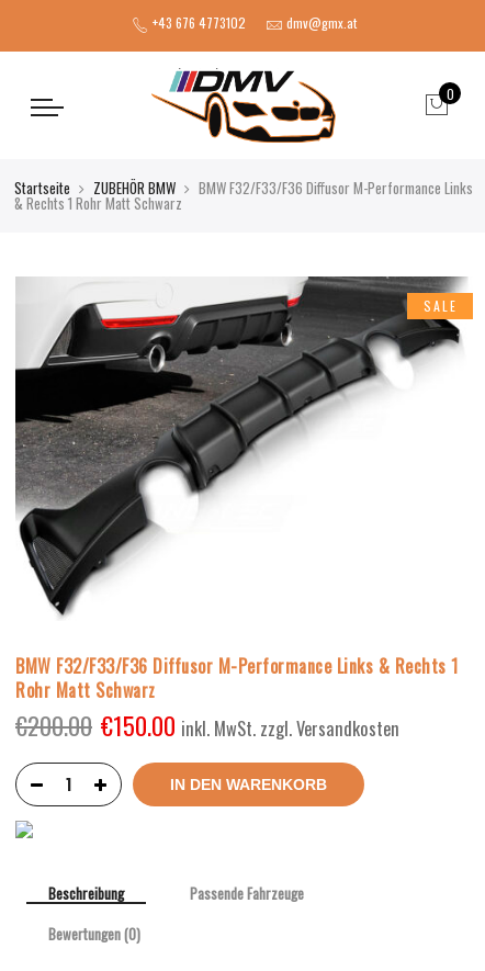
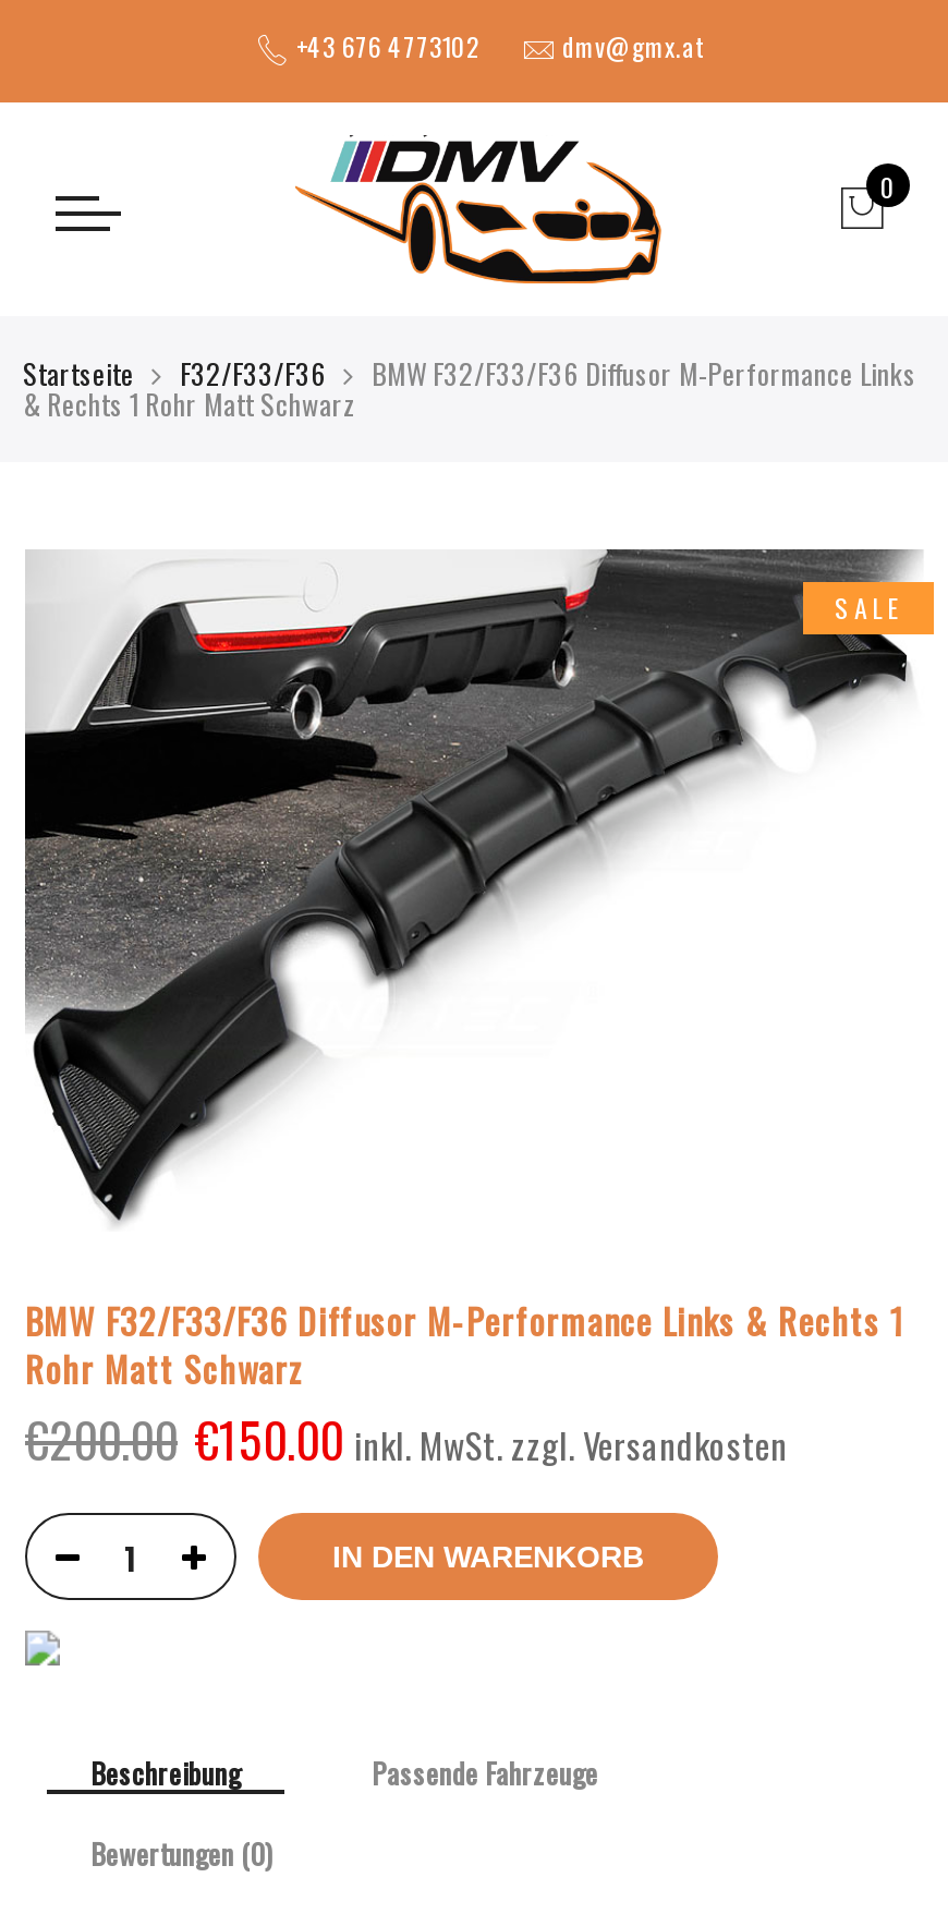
- ZUBEHÖR BMW
+ F32/F33/F36
